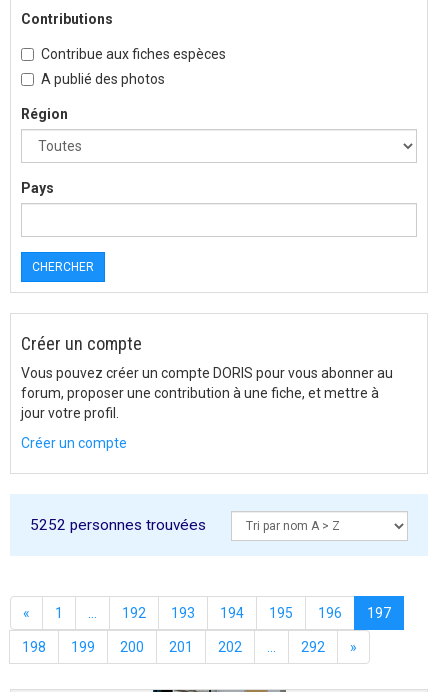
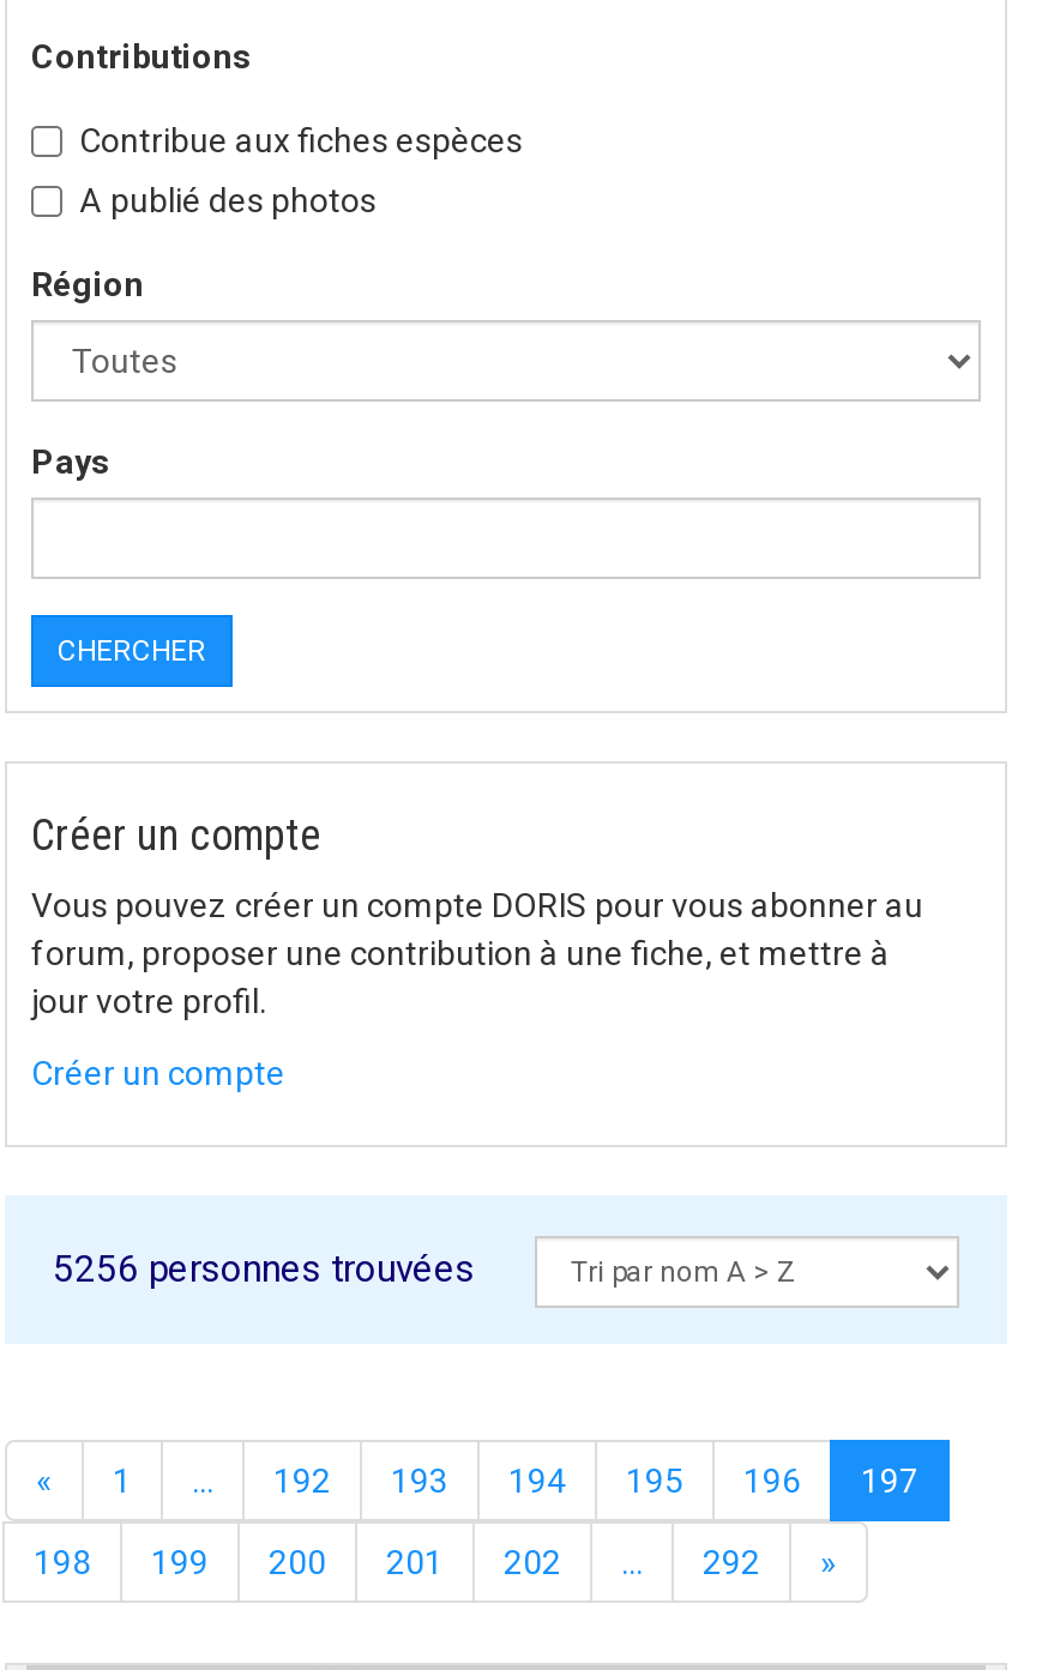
- 5252 personnes trouvées
+ 5256 personnes trouvées
